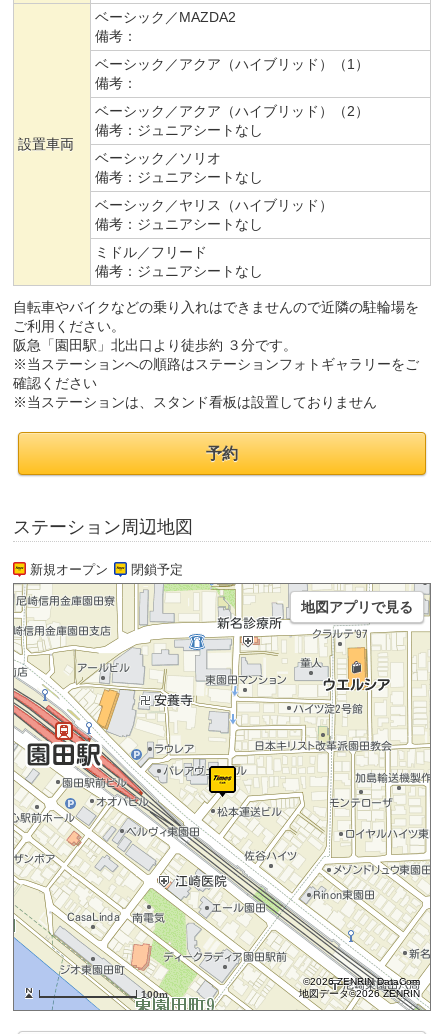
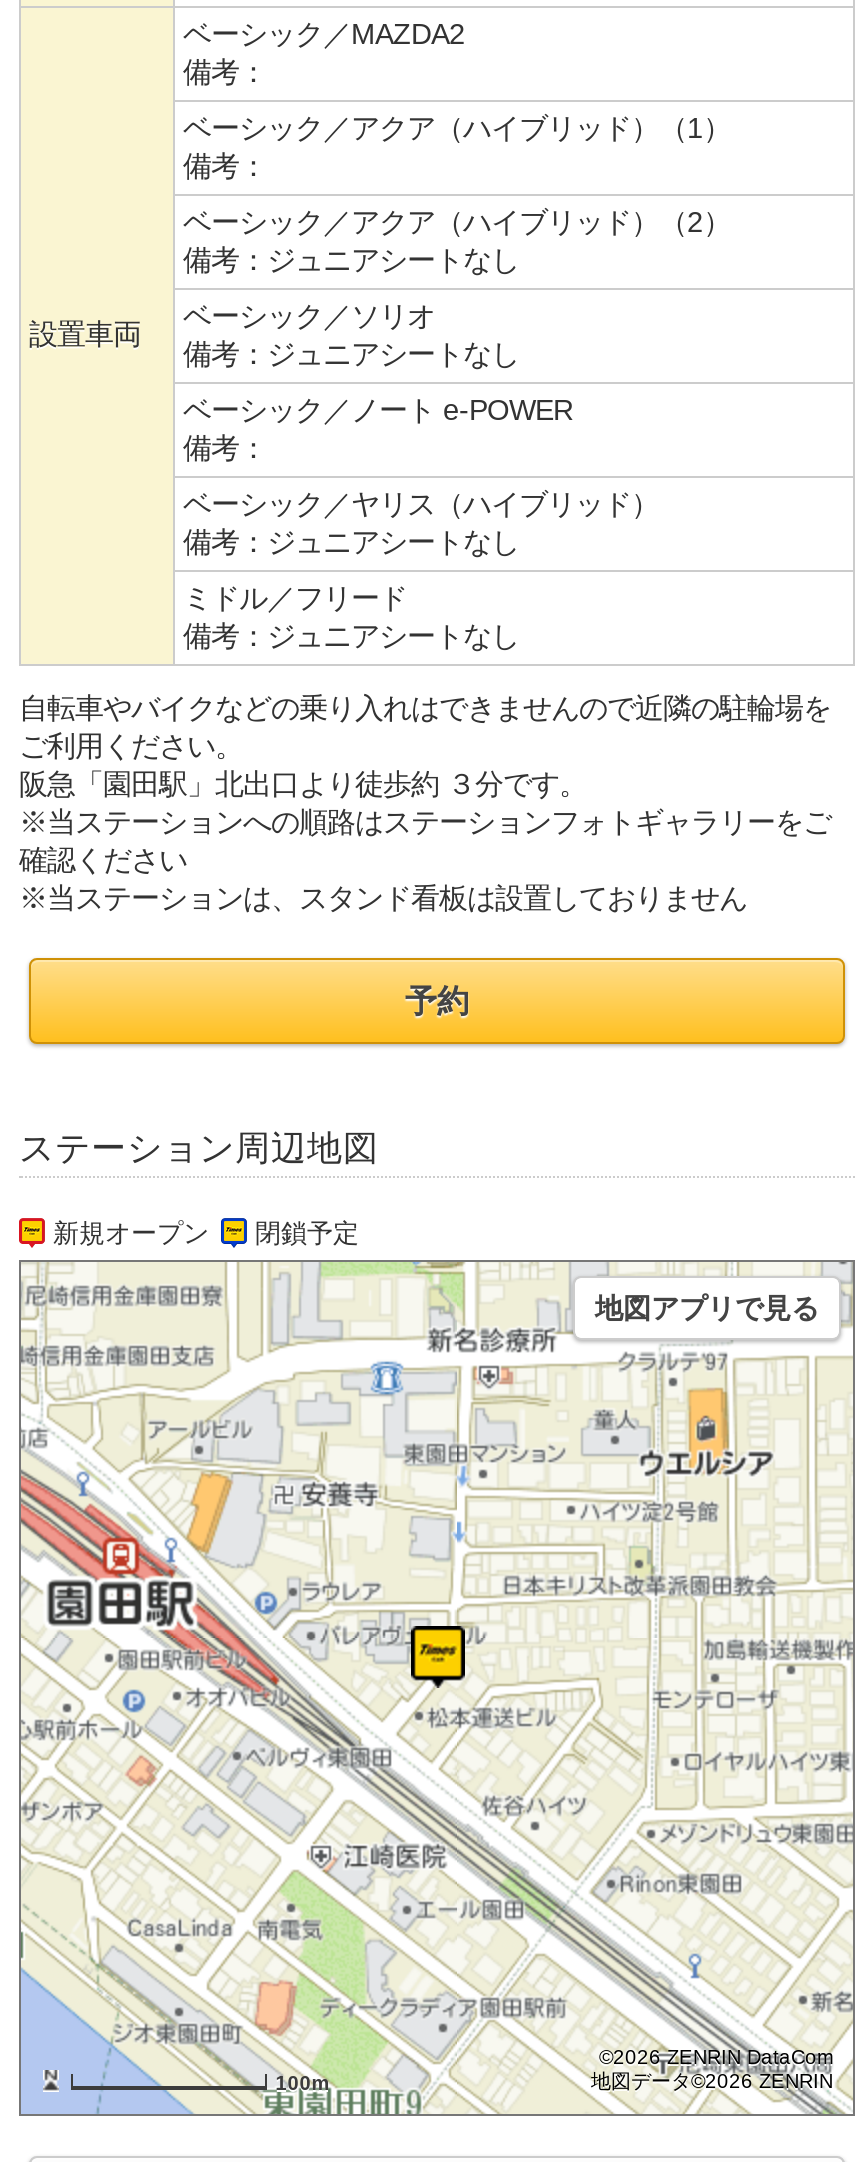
+ ベーシック／ノート e-POWER
+ 備考：
